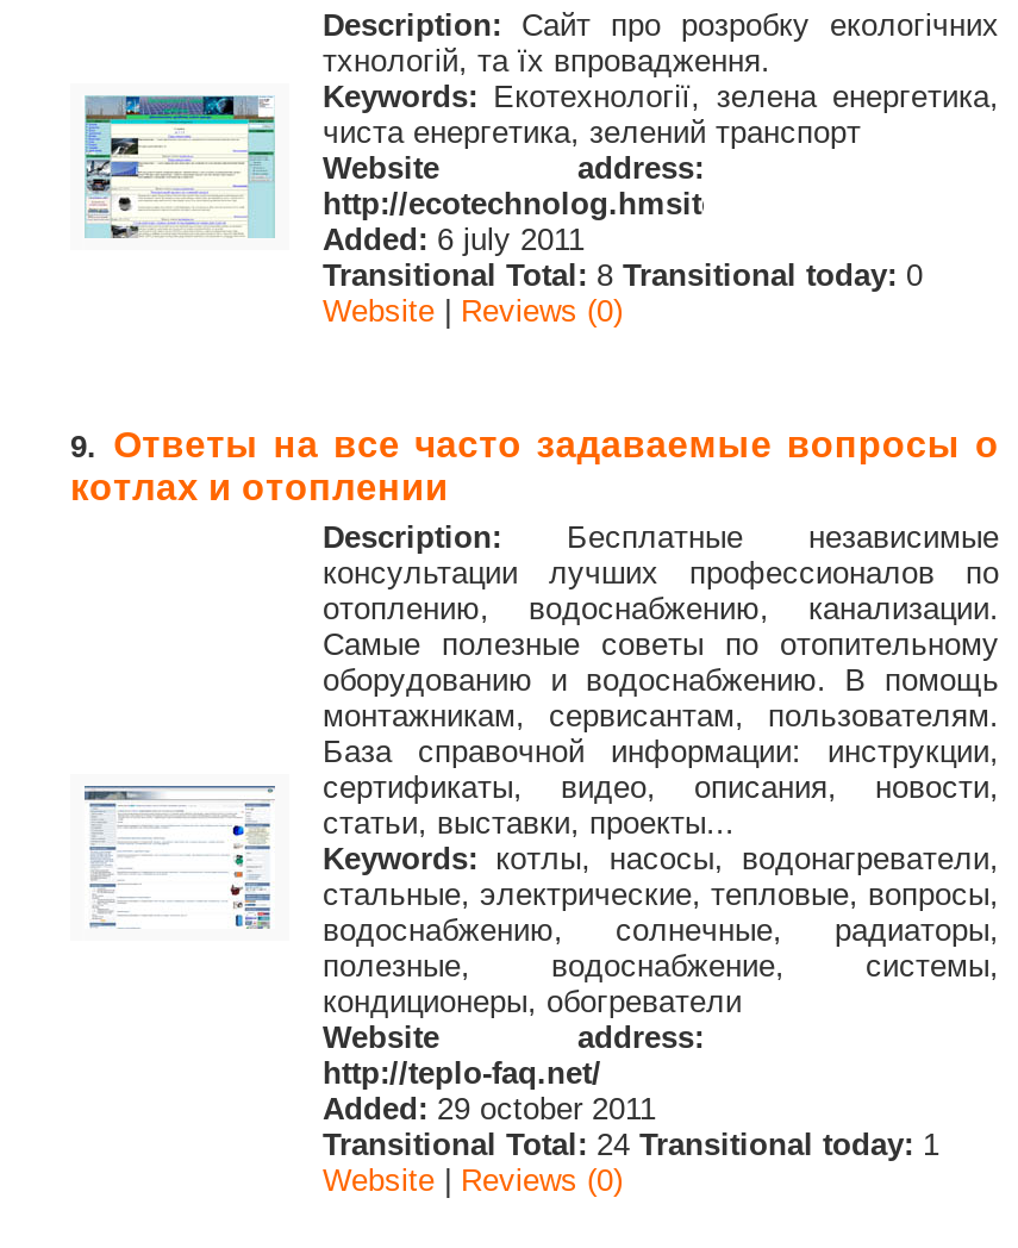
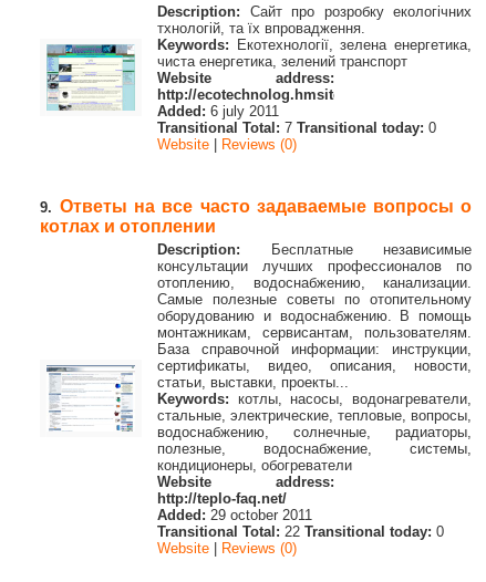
- Transitional Total: 8 Transitional today: 0
+ Transitional Total: 7 Transitional today: 0

- Transitional Total: 24 Transitional today: 1
+ Transitional Total: 22 Transitional today: 0
